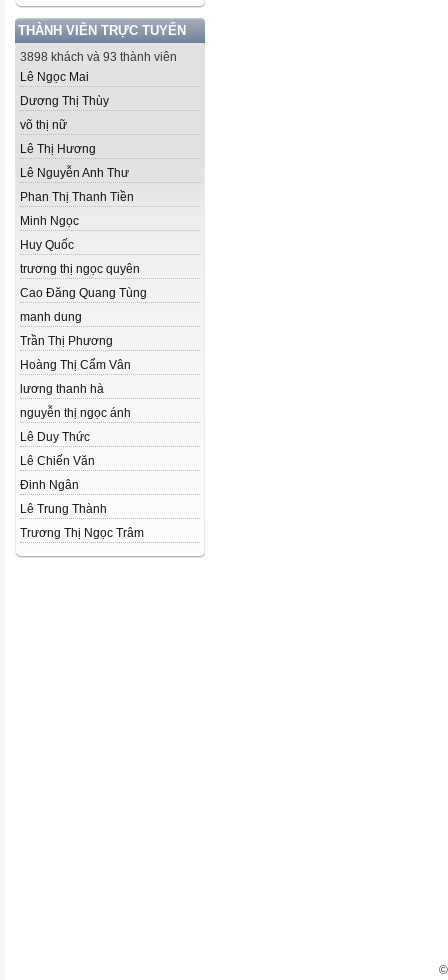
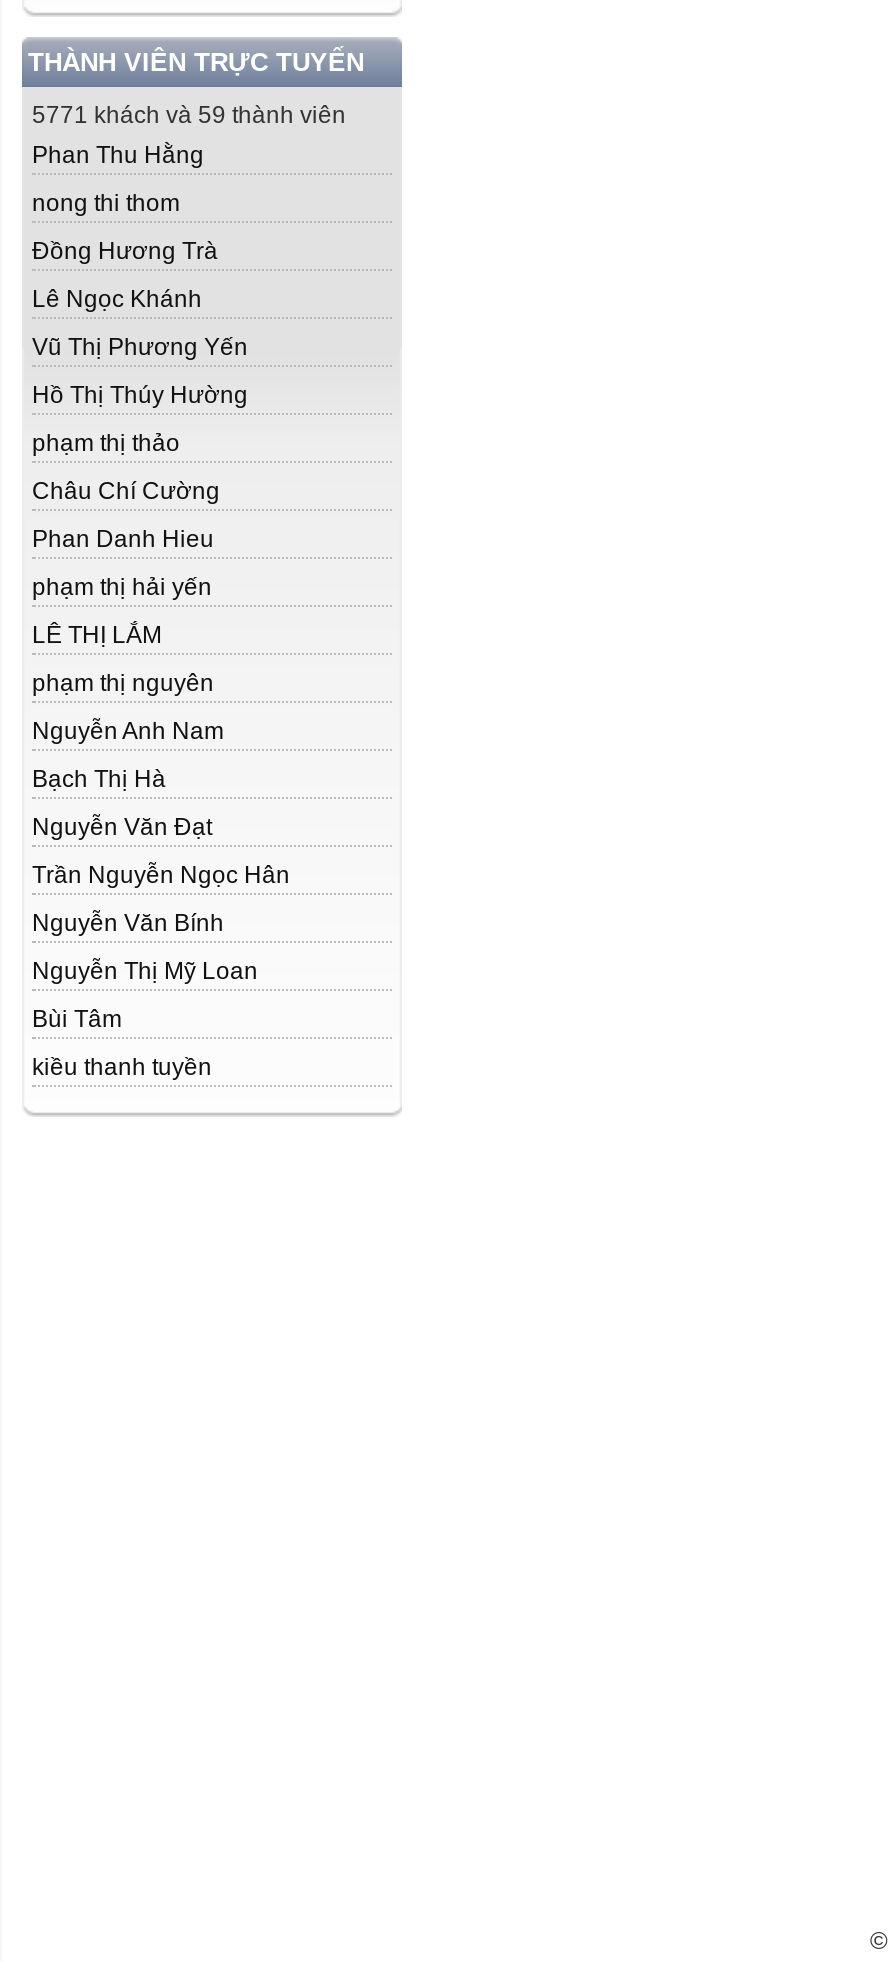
- 3898 khách và 93 thành viên
- Lê Ngọc Mai
+ 5771 khách và 59 thành viên
+ Phan Thu Hằng

- Dương Thị Thùy
+ nong thi thom

- võ thị nữ
+ Đồng Hương Trà

- Lê Thị Hương
+ Lê Ngọc Khánh

- Lê Nguyễn Anh Thư
+ Vũ Thị Phương Yến

- Phan Thị Thanh Tiền
+ Hồ Thị Thúy Hường

- Minh Ngọc
+ phạm thị thảo

- Huy Quốc
+ Châu Chí Cường

- trương thị ngọc quyên
+ Phan Danh Hieu

- Cao Đăng Quang Tùng
+ phạm thị hải yến

- manh dung
+ LÊ THỊ LẮM

- Trần Thị Phương
+ phạm thị nguyên

- Hoàng Thị Cẩm Vân
+ Nguyễn Anh Nam

- lương thanh hà
+ Bạch Thị Hà

- nguyễn thị ngọc ánh
+ Nguyễn Văn Đạt

- Lê Duy Thức
+ Trần Nguyễn Ngọc Hân

- Lê Chiến Văn
+ Nguyễn Văn Bính

- Đinh Ngân
+ Nguyễn Thị Mỹ Loan

- Lê Trung Thành
+ Bùi Tâm

- Trương Thị Ngọc Trâm
+ kiều thanh tuyền
